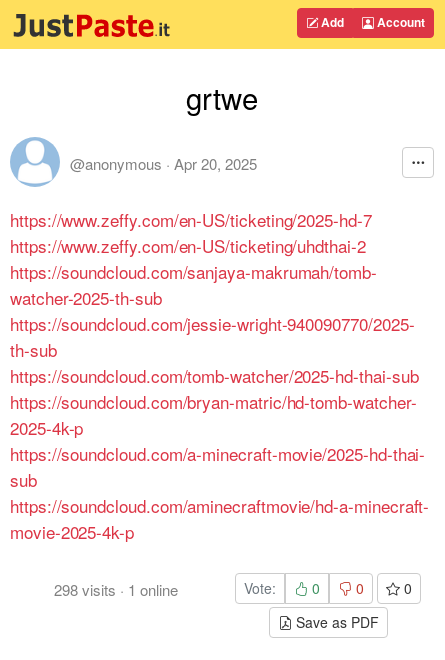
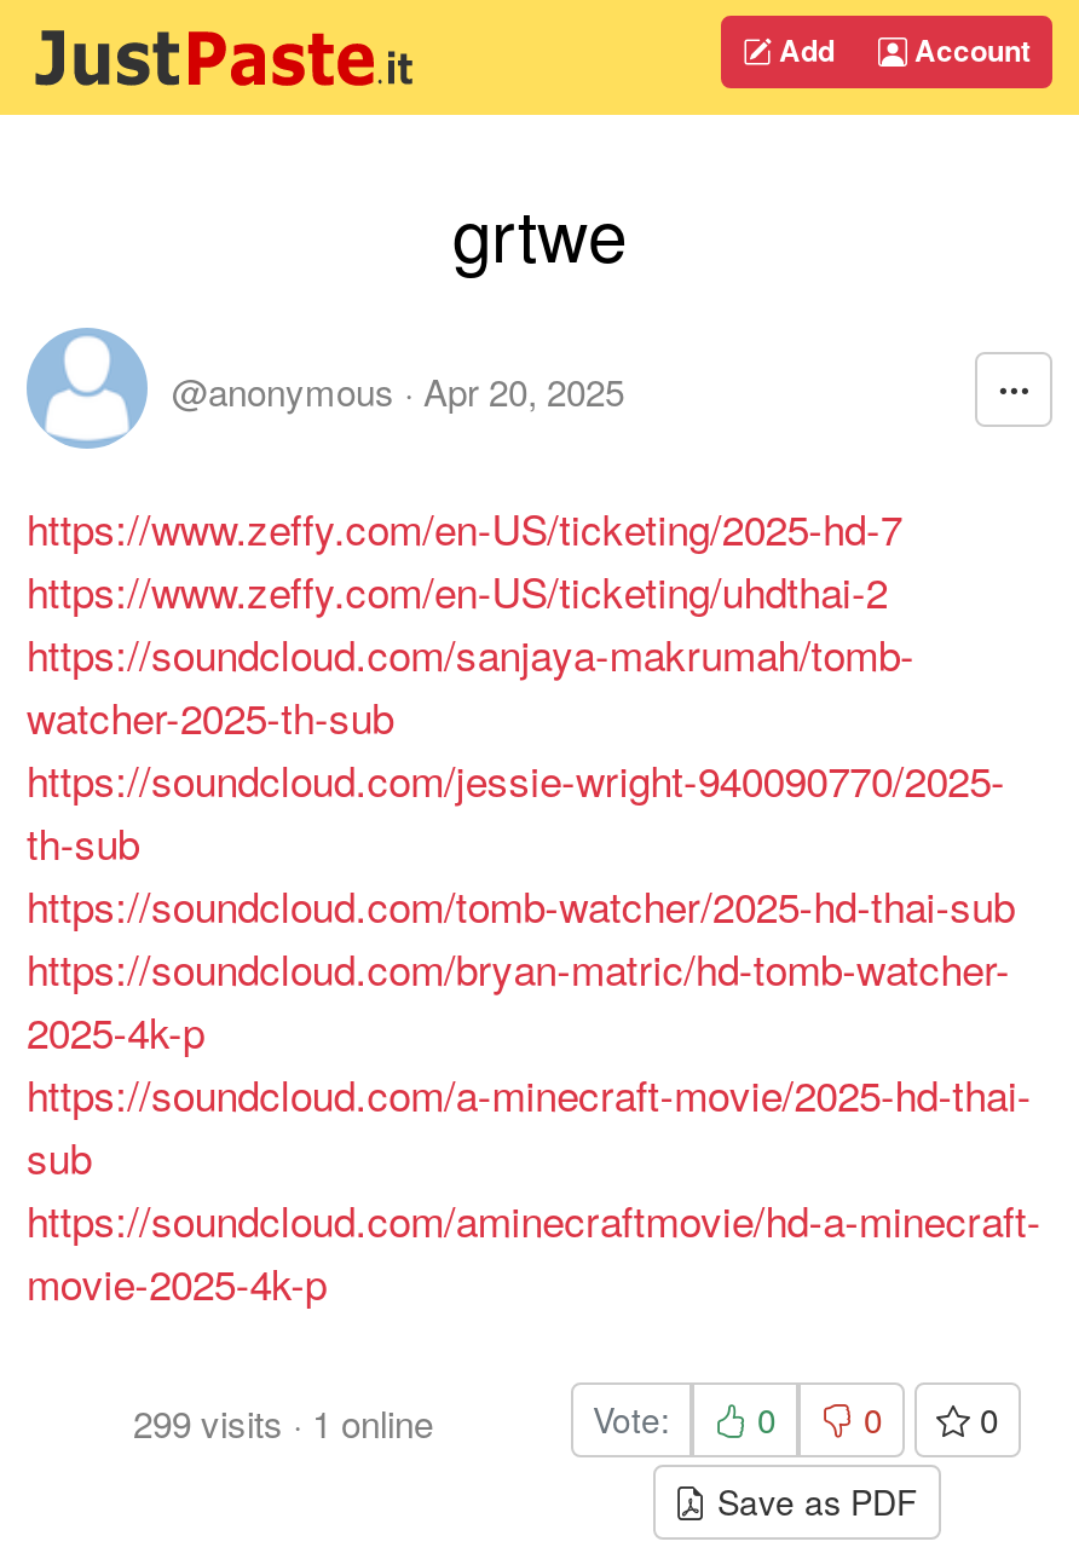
- 298 visits · 1 online
+ 299 visits · 1 online
